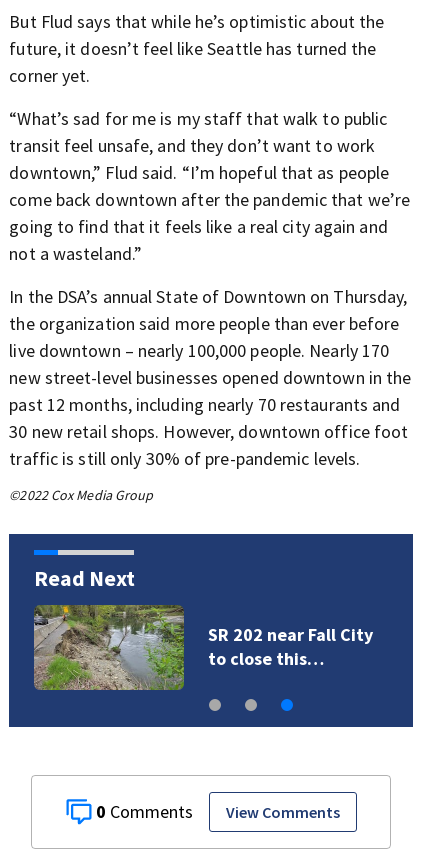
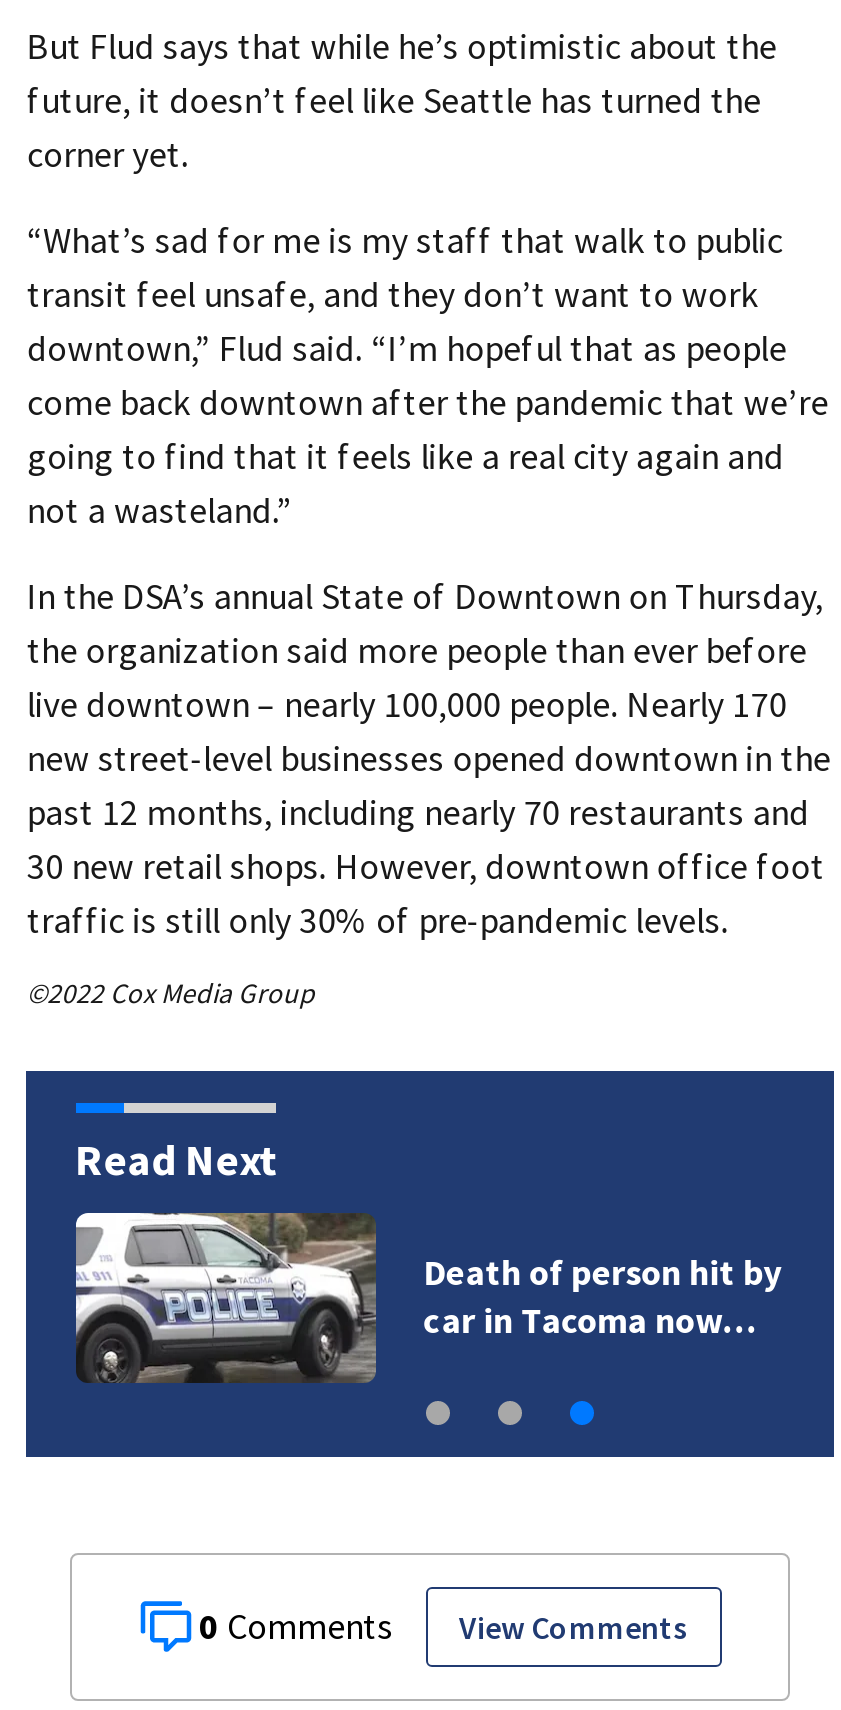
- [image]
- SR 202 near Fall City
- to close this…
+ [image]
+ Death of person hit by
+ car in Tacoma now…
